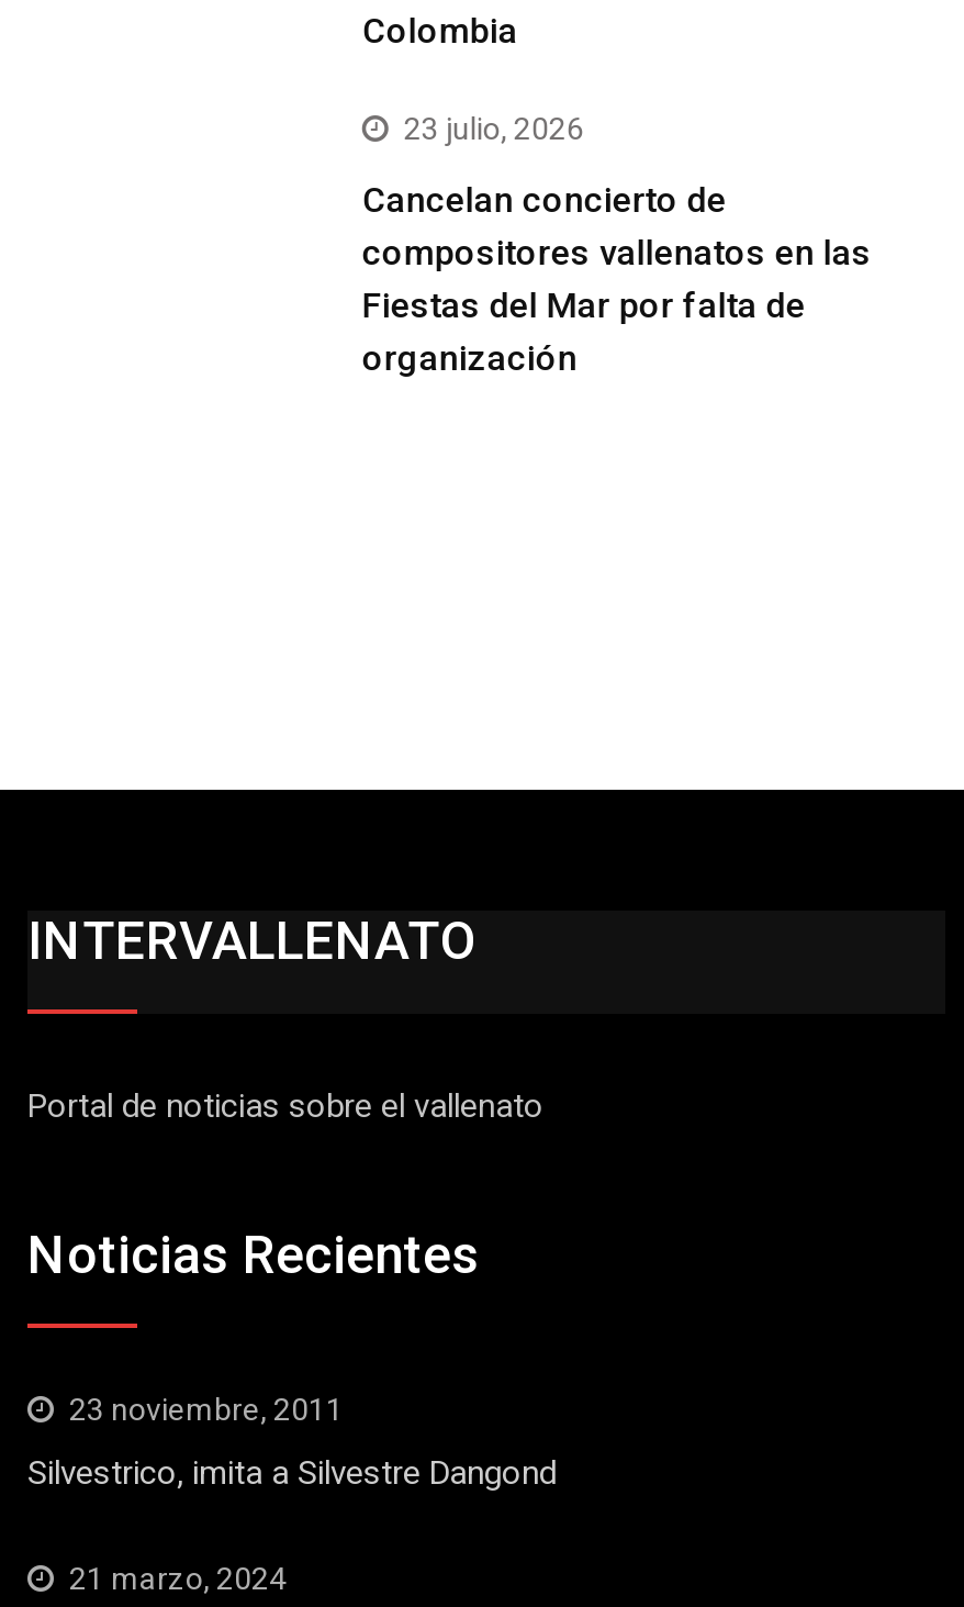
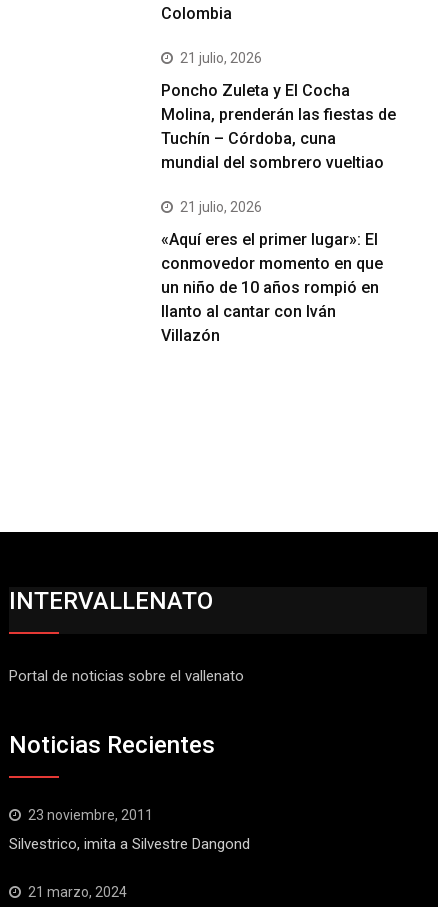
- 23 julio, 2026
- Cancelan concierto de
- compositores vallenatos en las
- Fiestas del Mar por falta de
- organización
+ 21 julio, 2026
+ Poncho Zuleta y El Cocha
+ Molina, prenderán las fiestas de
+ Tuchín – Córdoba, cuna
+ mundial del sombrero vueltiao
+ 21 julio, 2026
+ «Aquí eres el primer lugar»: El
+ conmovedor momento en que
+ un niño de 10 años rompió en
+ llanto al cantar con Iván
+ Villazón
